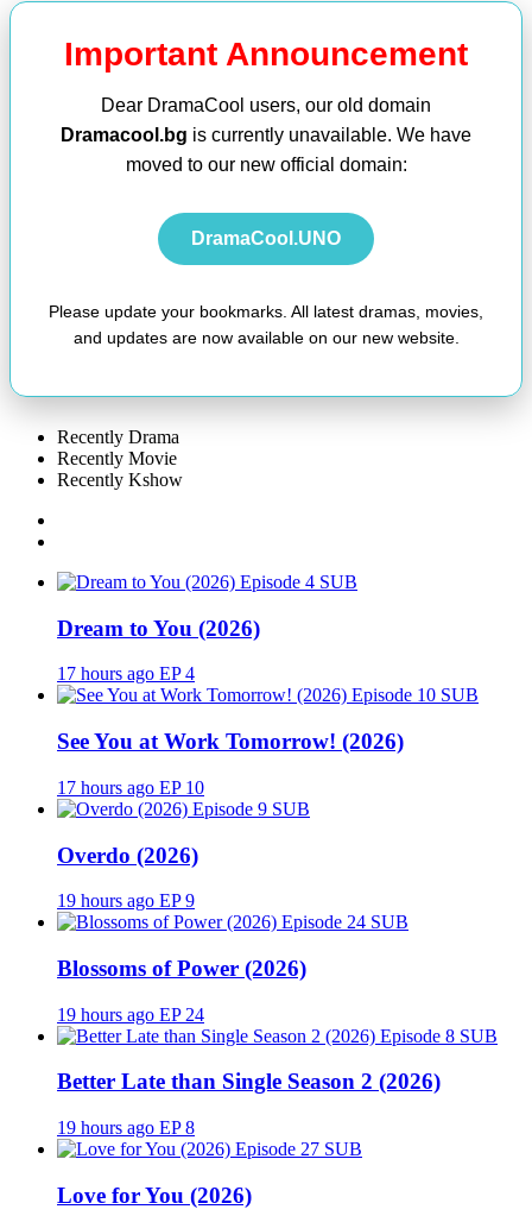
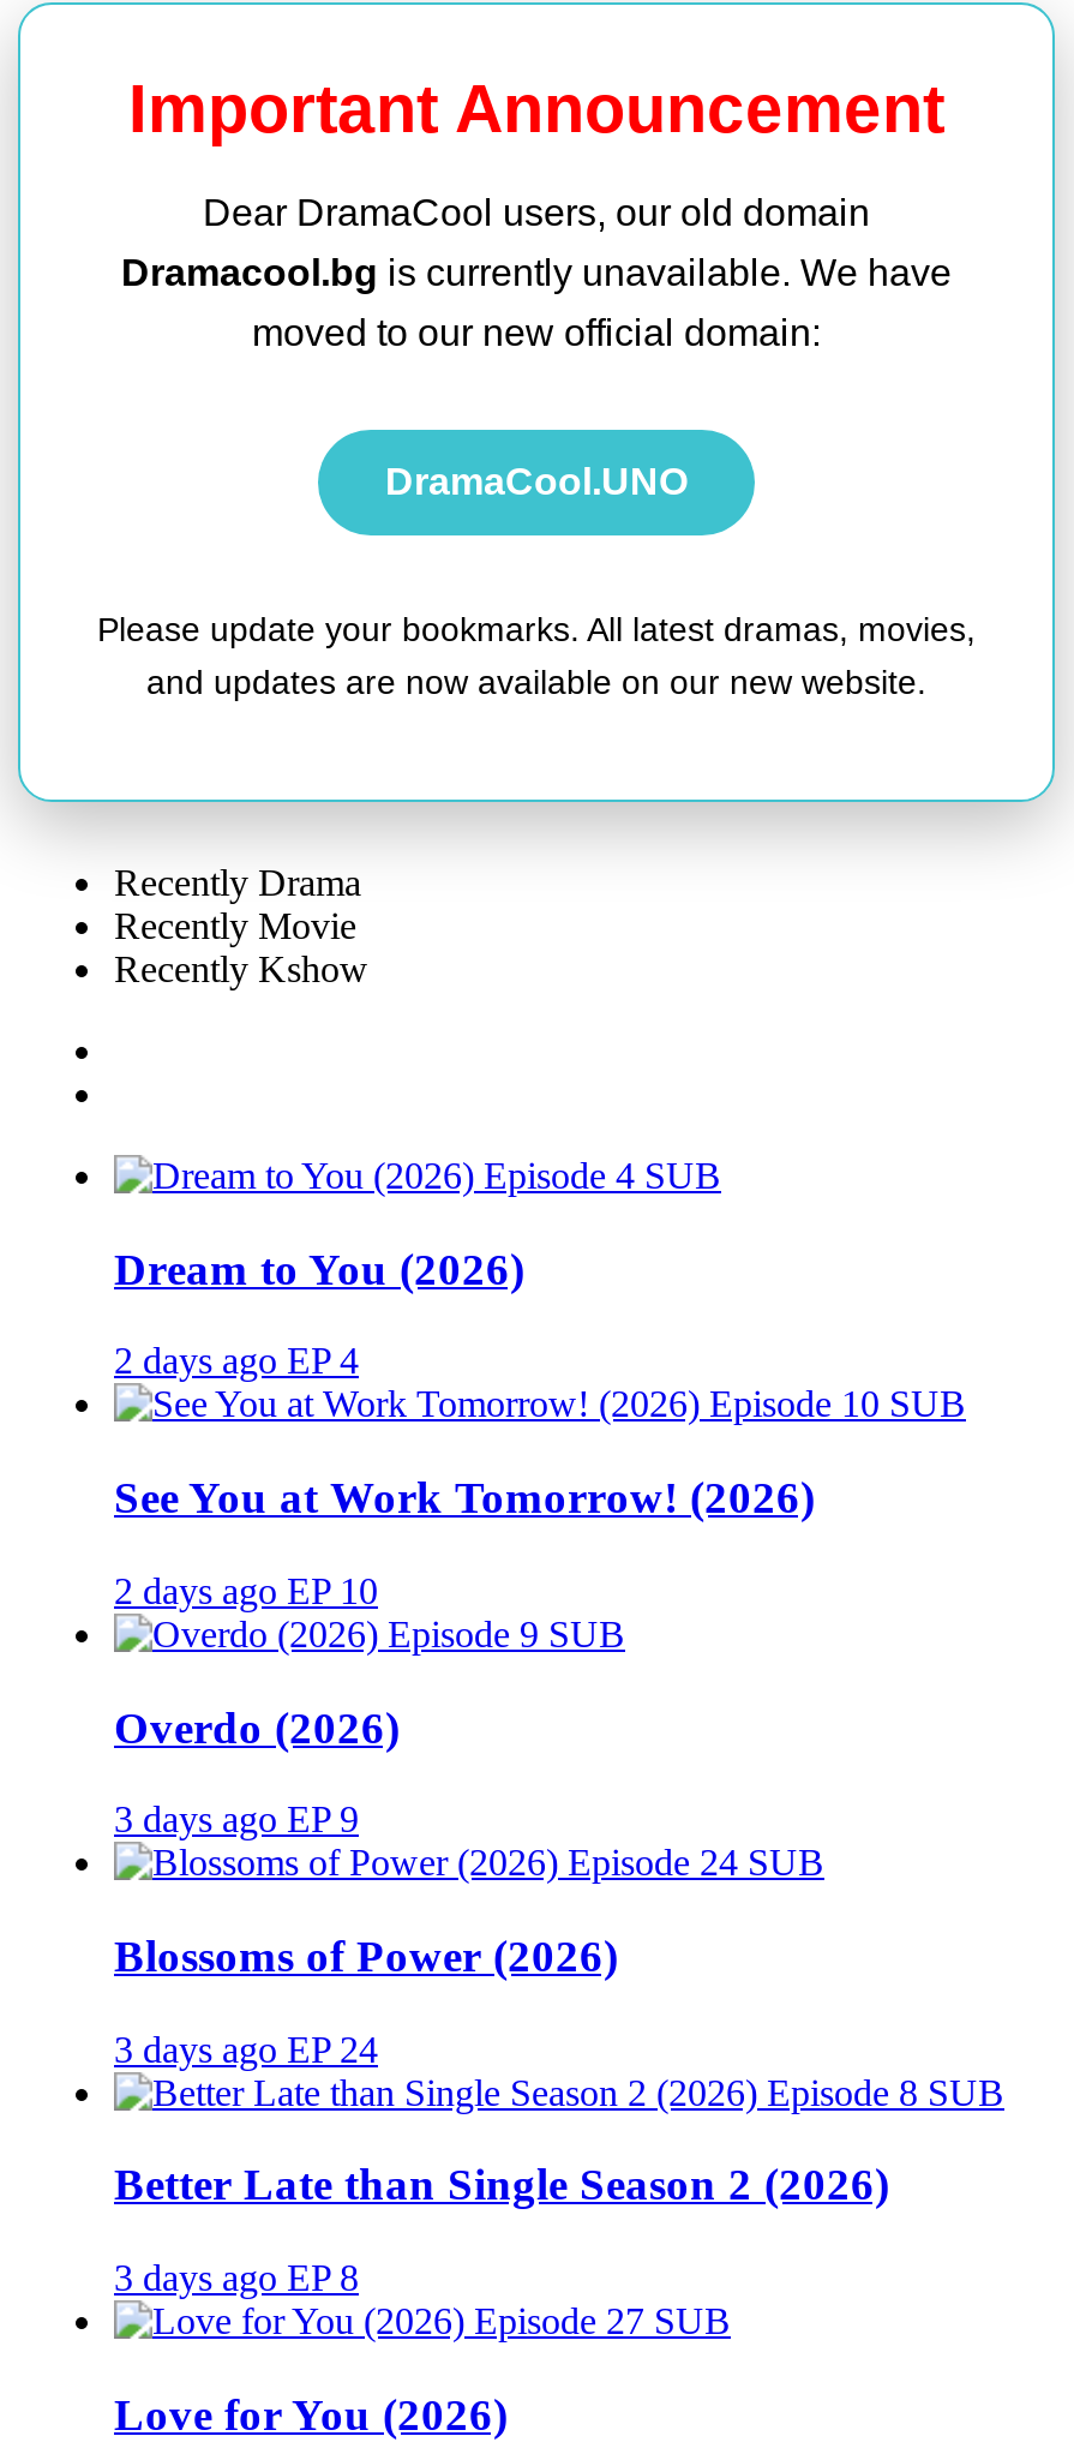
- 17 hours ago EP 4
+ 2 days ago EP 4

- 17 hours ago EP 10
+ 2 days ago EP 10

- 19 hours ago EP 9
+ 3 days ago EP 9

- 19 hours ago EP 24
+ 3 days ago EP 24

- 19 hours ago EP 8
+ 3 days ago EP 8
